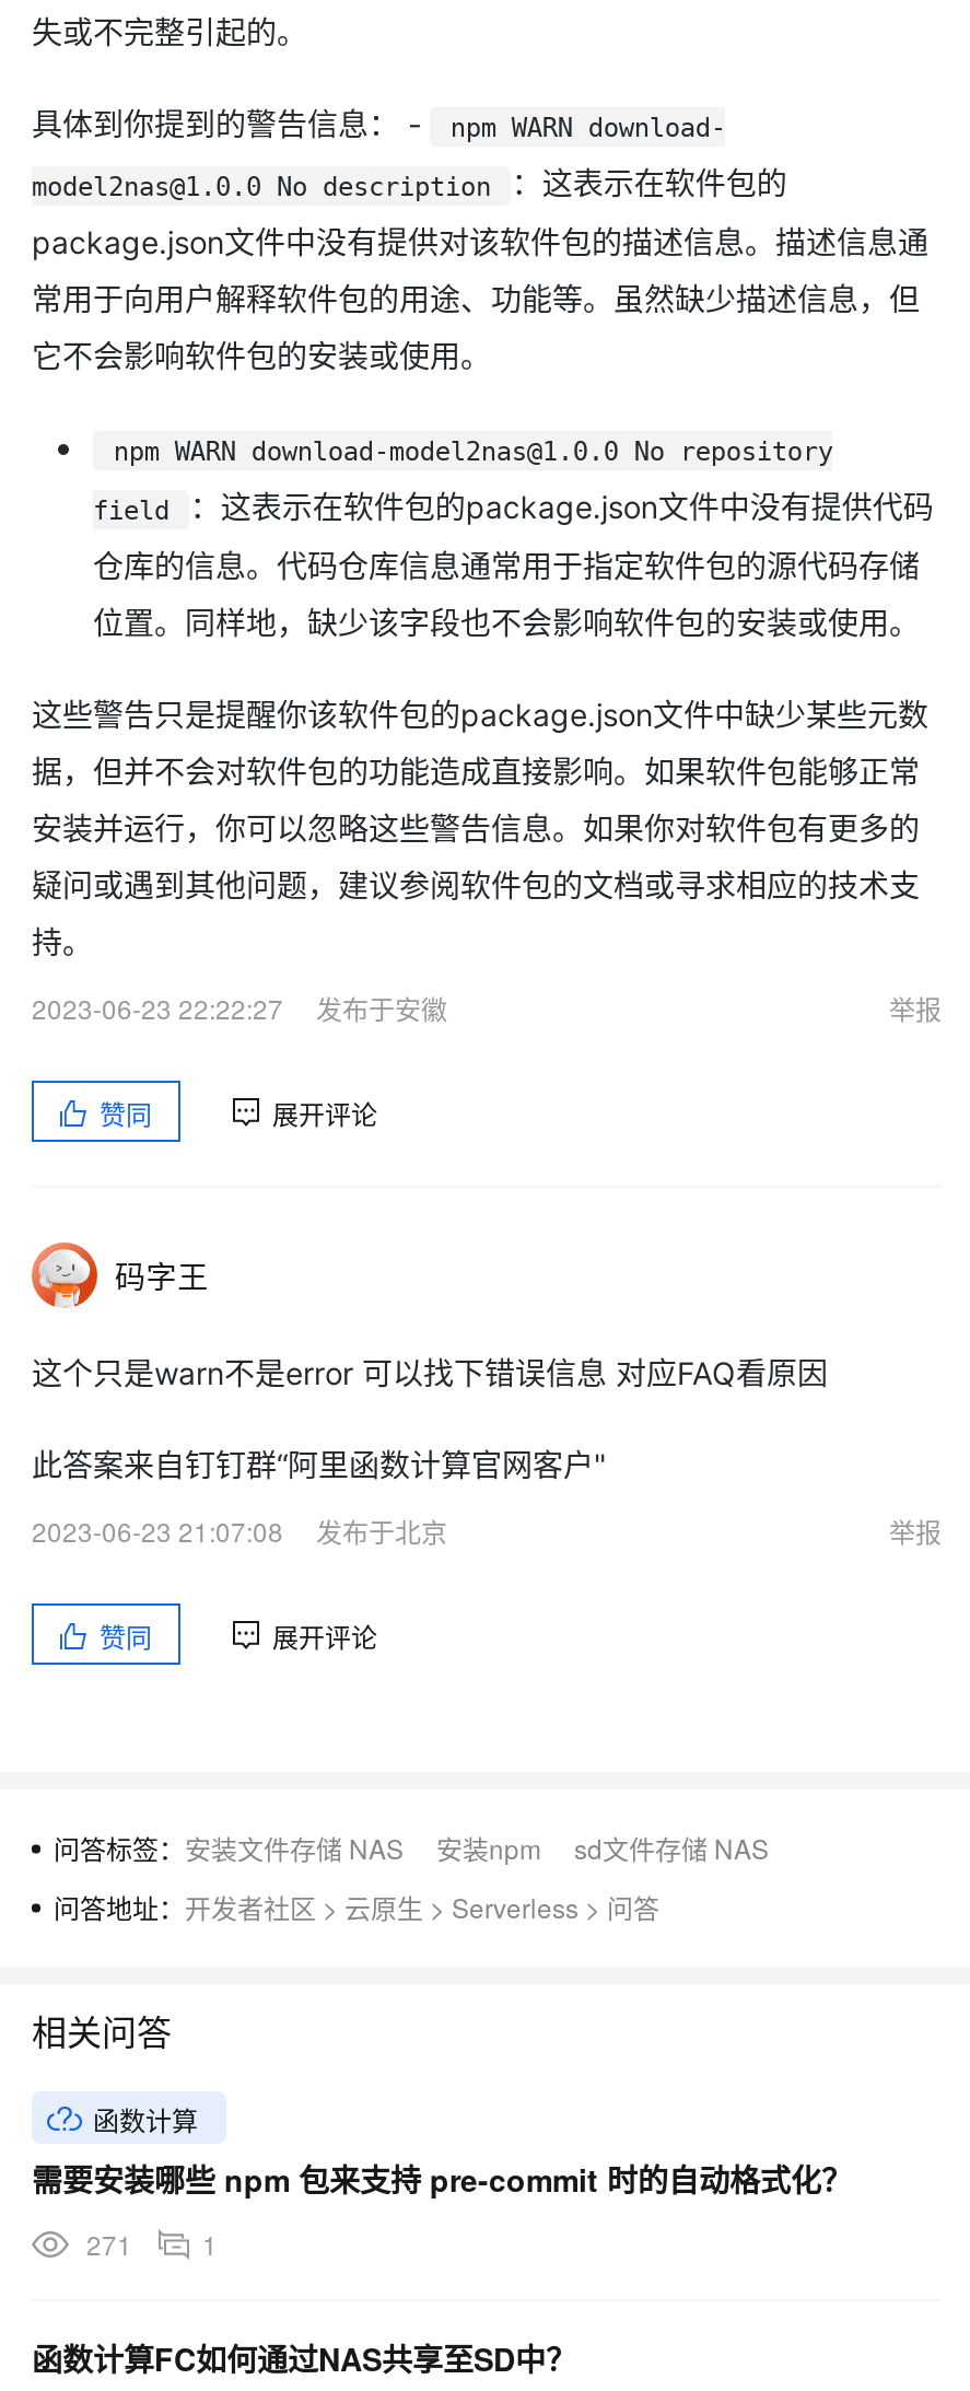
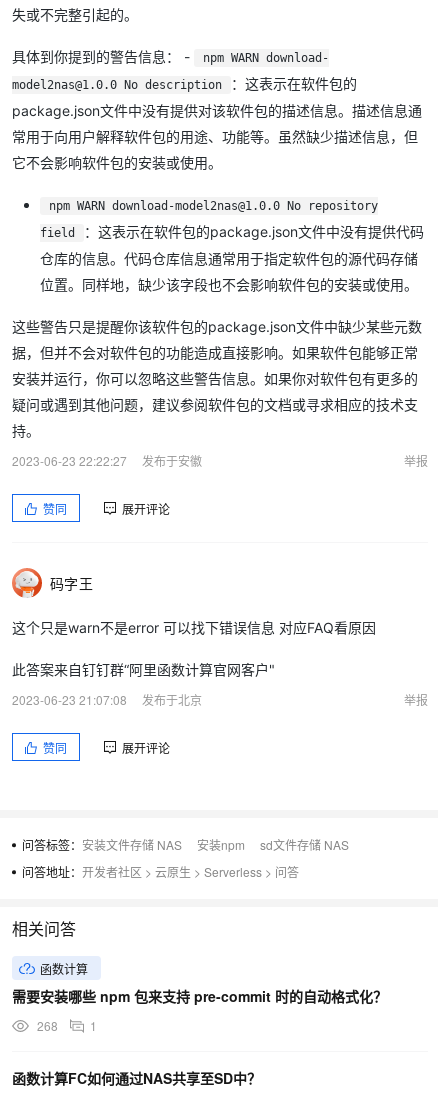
- 271 1
+ 268 1
